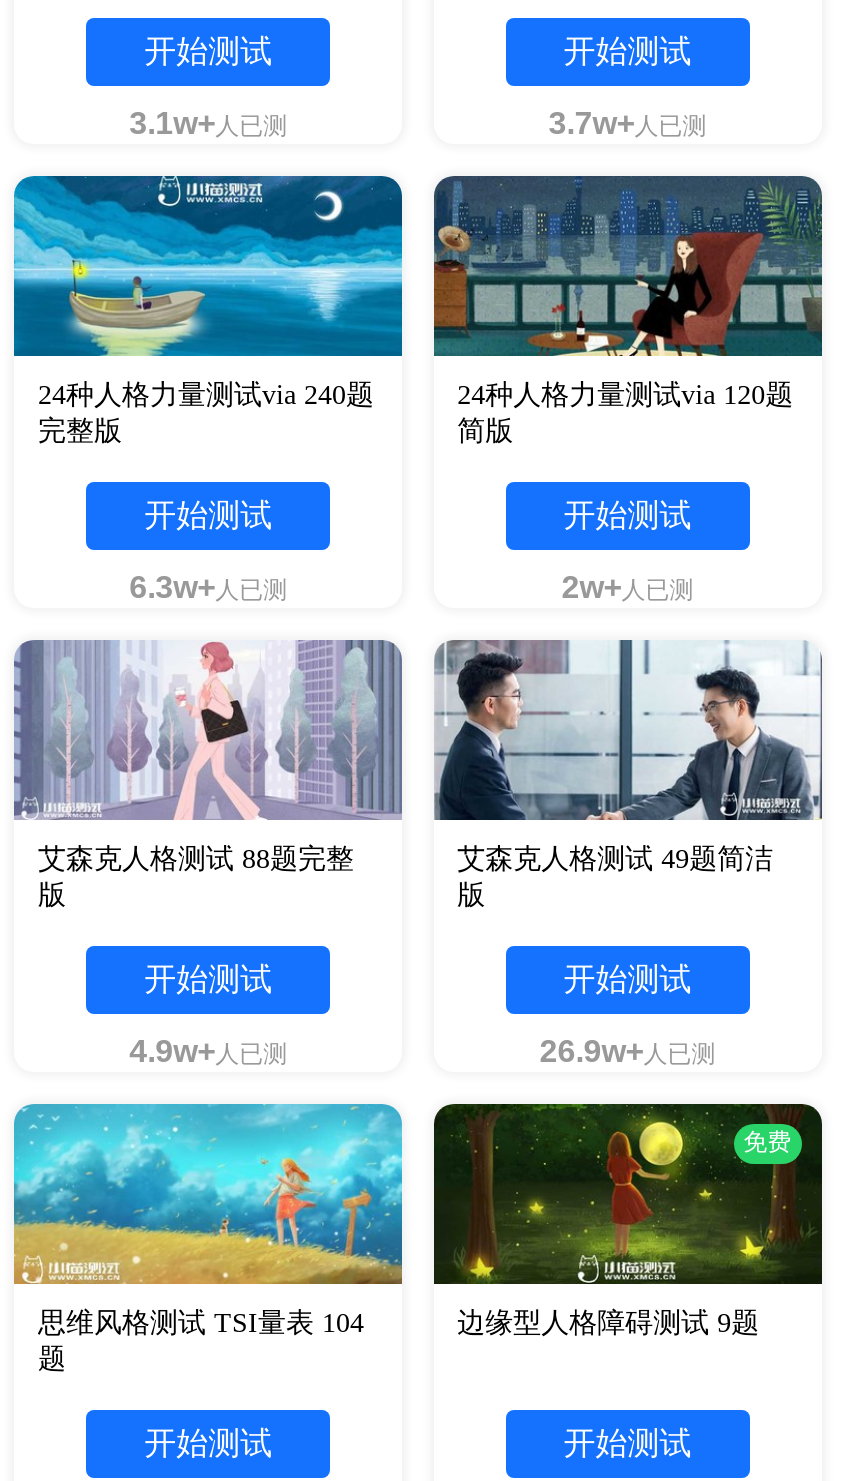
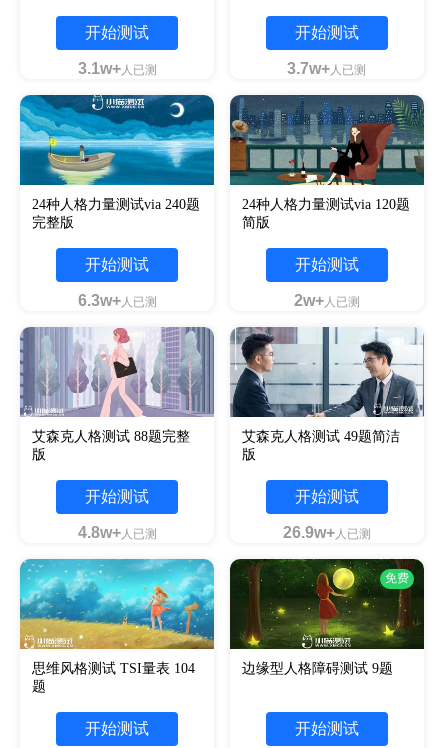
- 4.9w+人已测
+ 4.8w+人已测
